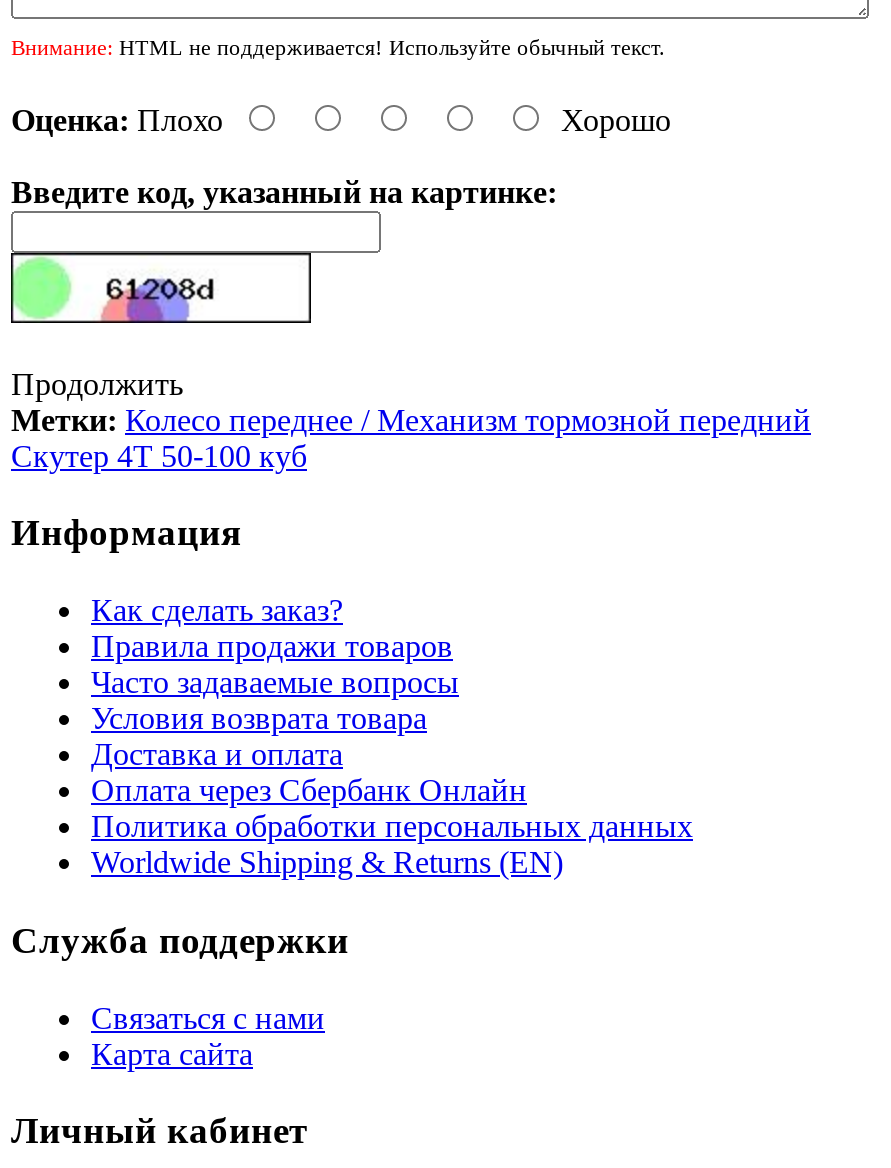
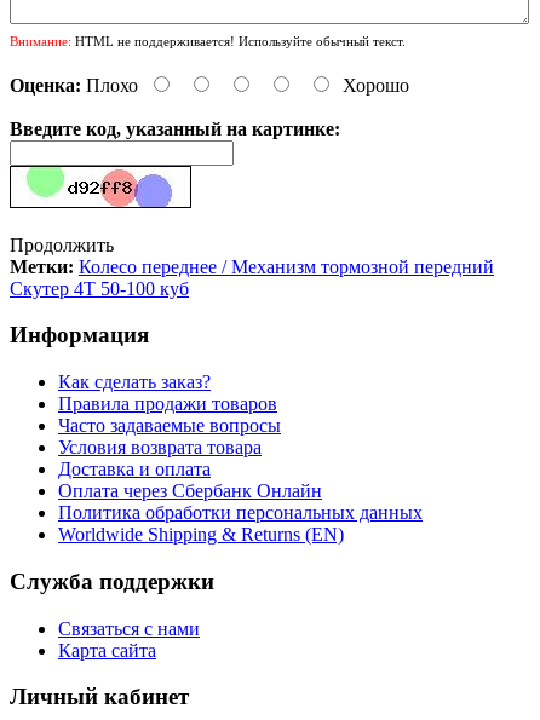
- [image]
+ [image]
